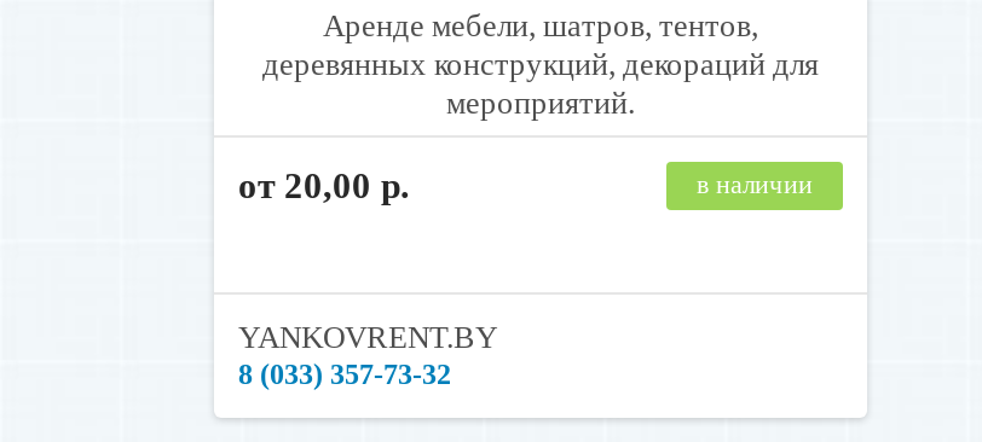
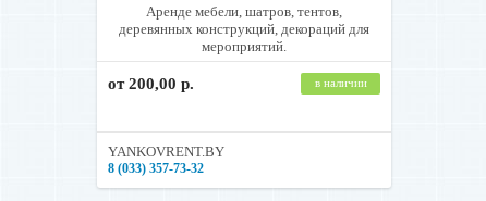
- от 20,00 р.
+ от 200,00 р.
